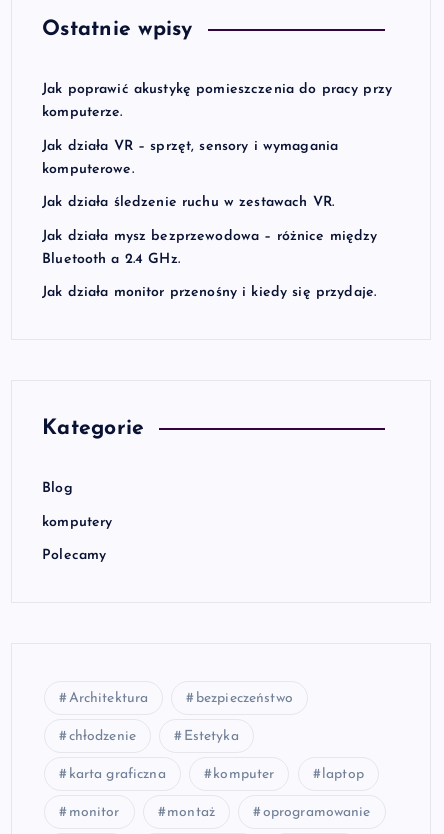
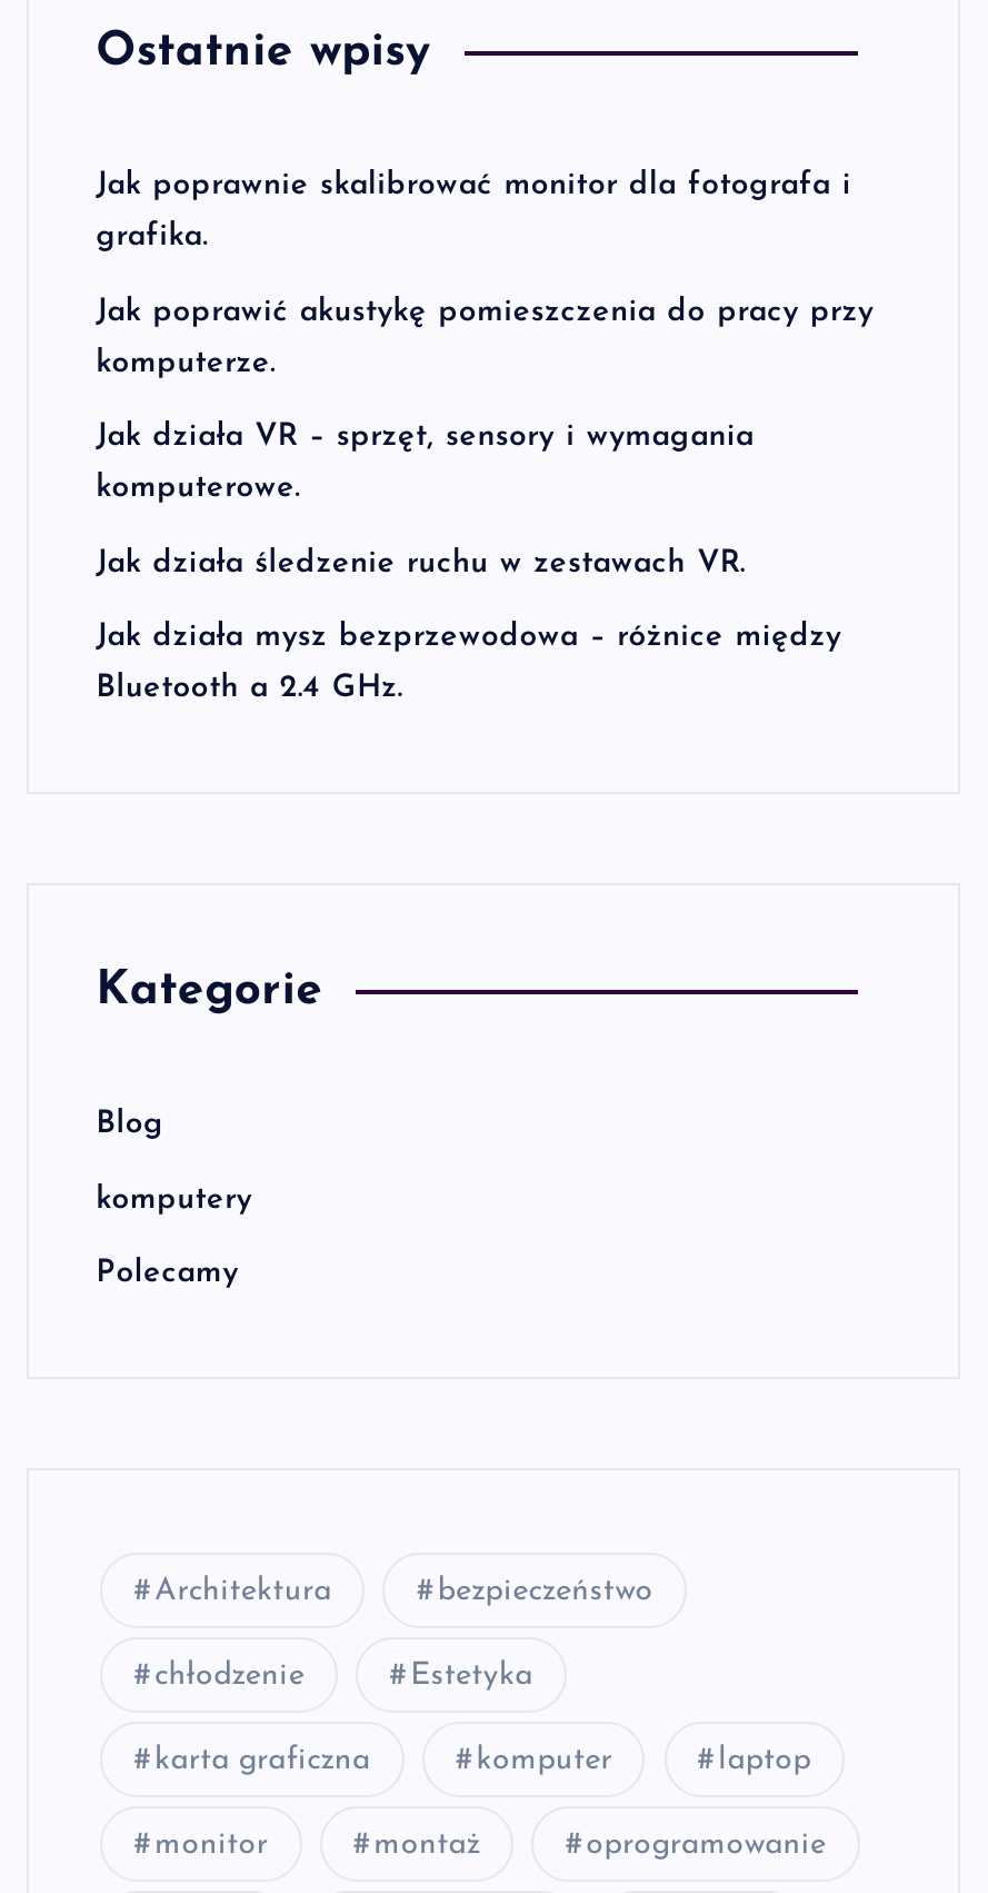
+ Jak poprawnie skalibrować monitor dla fotografa i
+ grafika.

moved down: Jak poprawić akustykę pomieszczenia do pracy przy | komputerze. | Jak działa VR – sprzęt, sensory i wymagania | komputerowe. | Jak działa śledzenie ruchu w zestawach VR. | Jak działa mysz bezprzewodowa – różnice między | Bluetooth a 2.4 GHz.

- Jak działa monitor przenośny i kiedy się przydaje.
